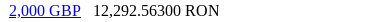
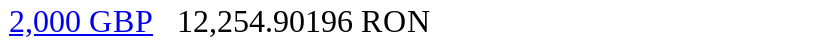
- 2,000 GBP 12,292.56300 RON
+ 2,000 GBP 12,254.90196 RON
